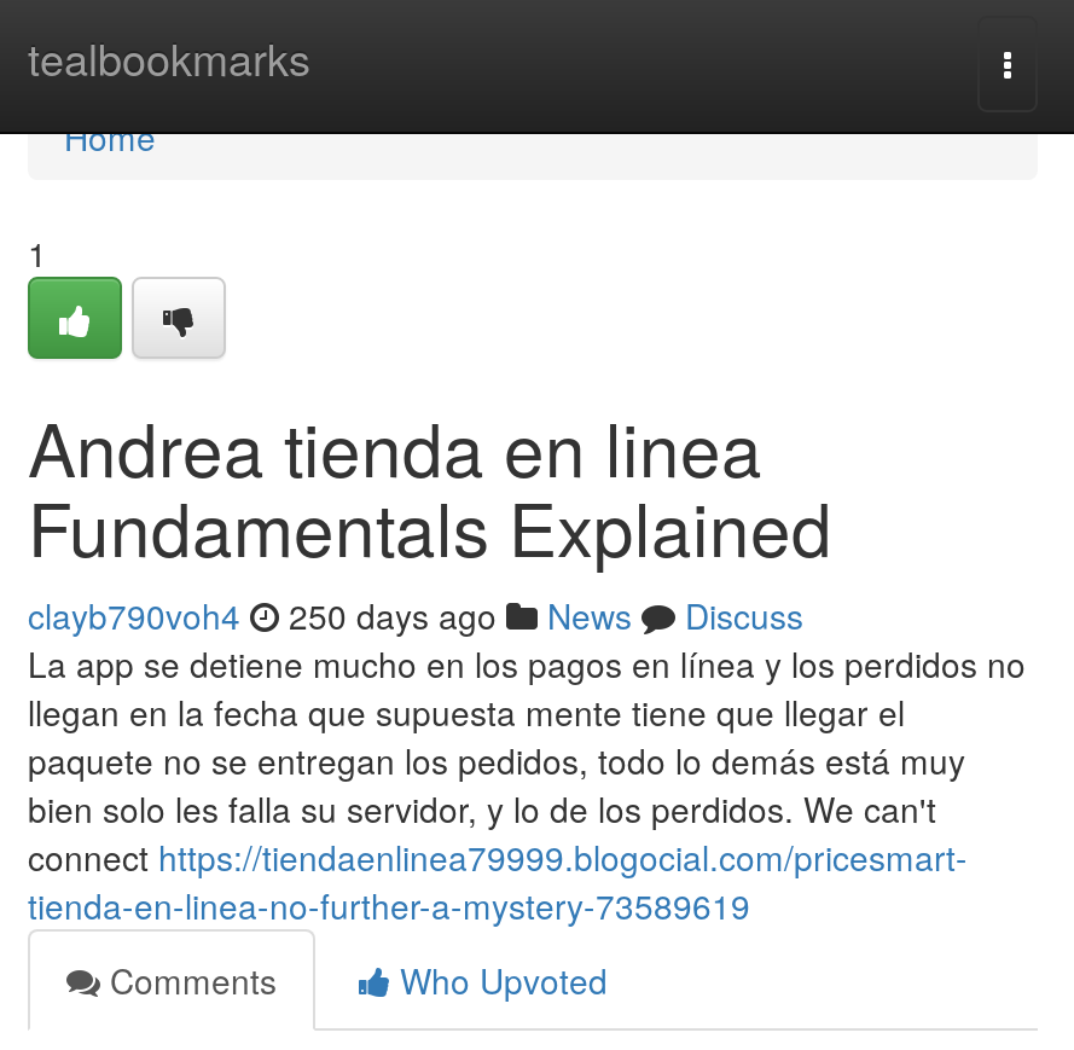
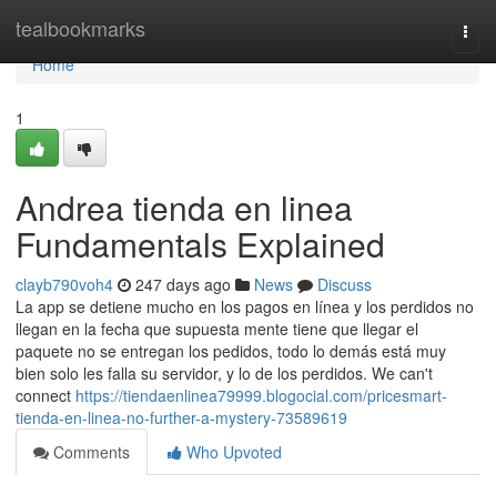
- clayb790voh4 250 days ago News Discuss
+ clayb790voh4 247 days ago News Discuss
